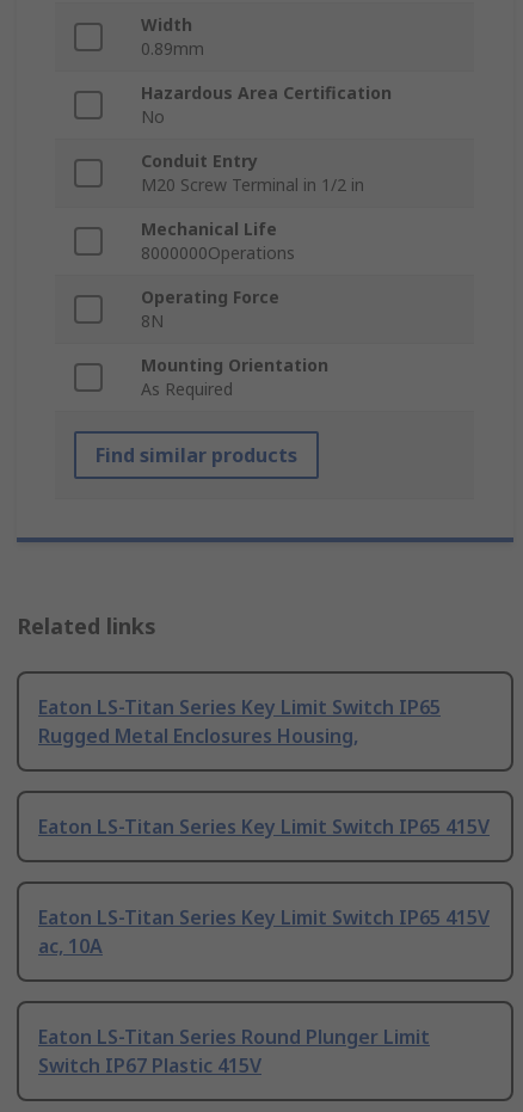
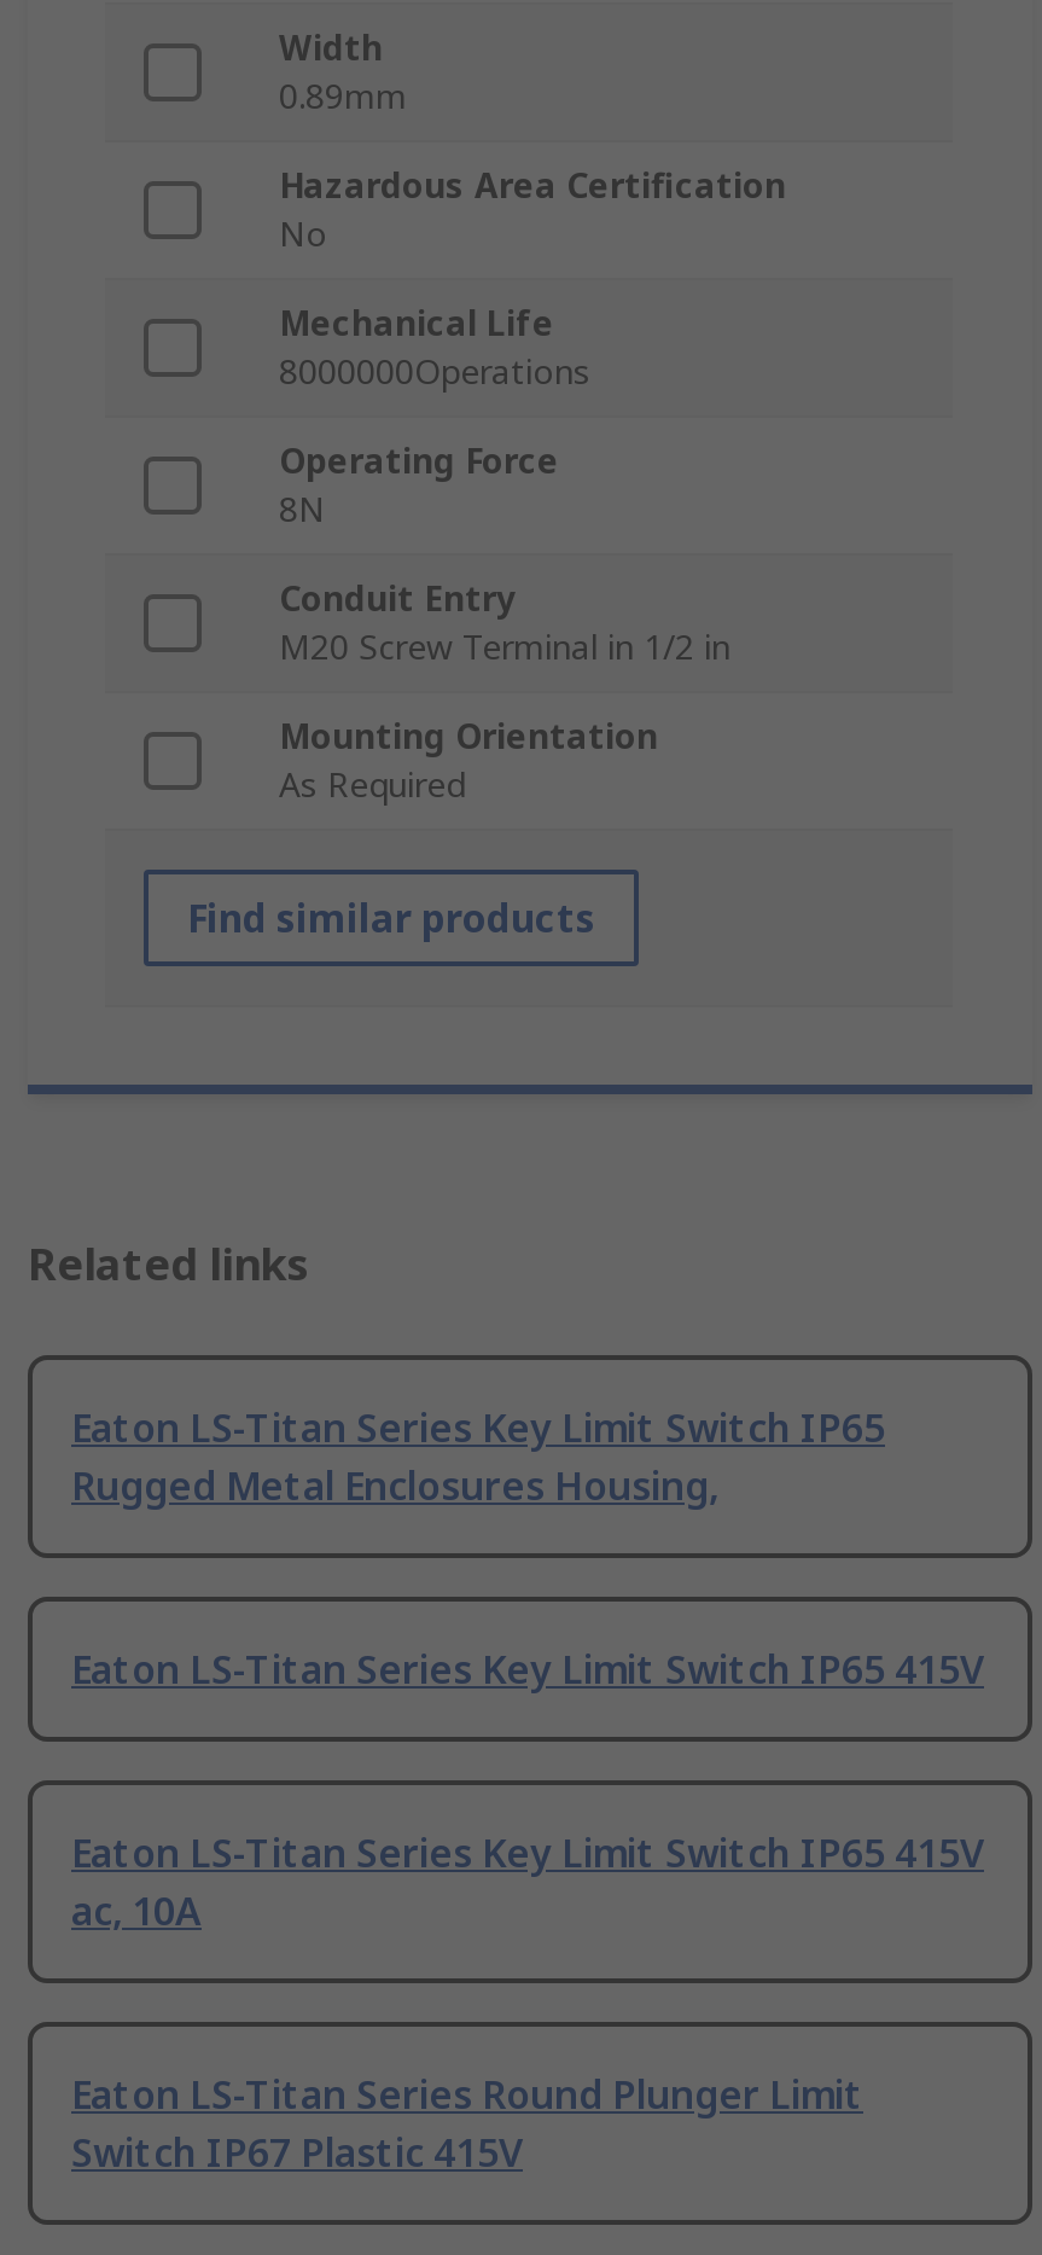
moved down: Conduit Entry | M20 Screw Terminal in 1/2 in

moved up: Mechanical Life | 8000000Operations | Operating Force | 8N
